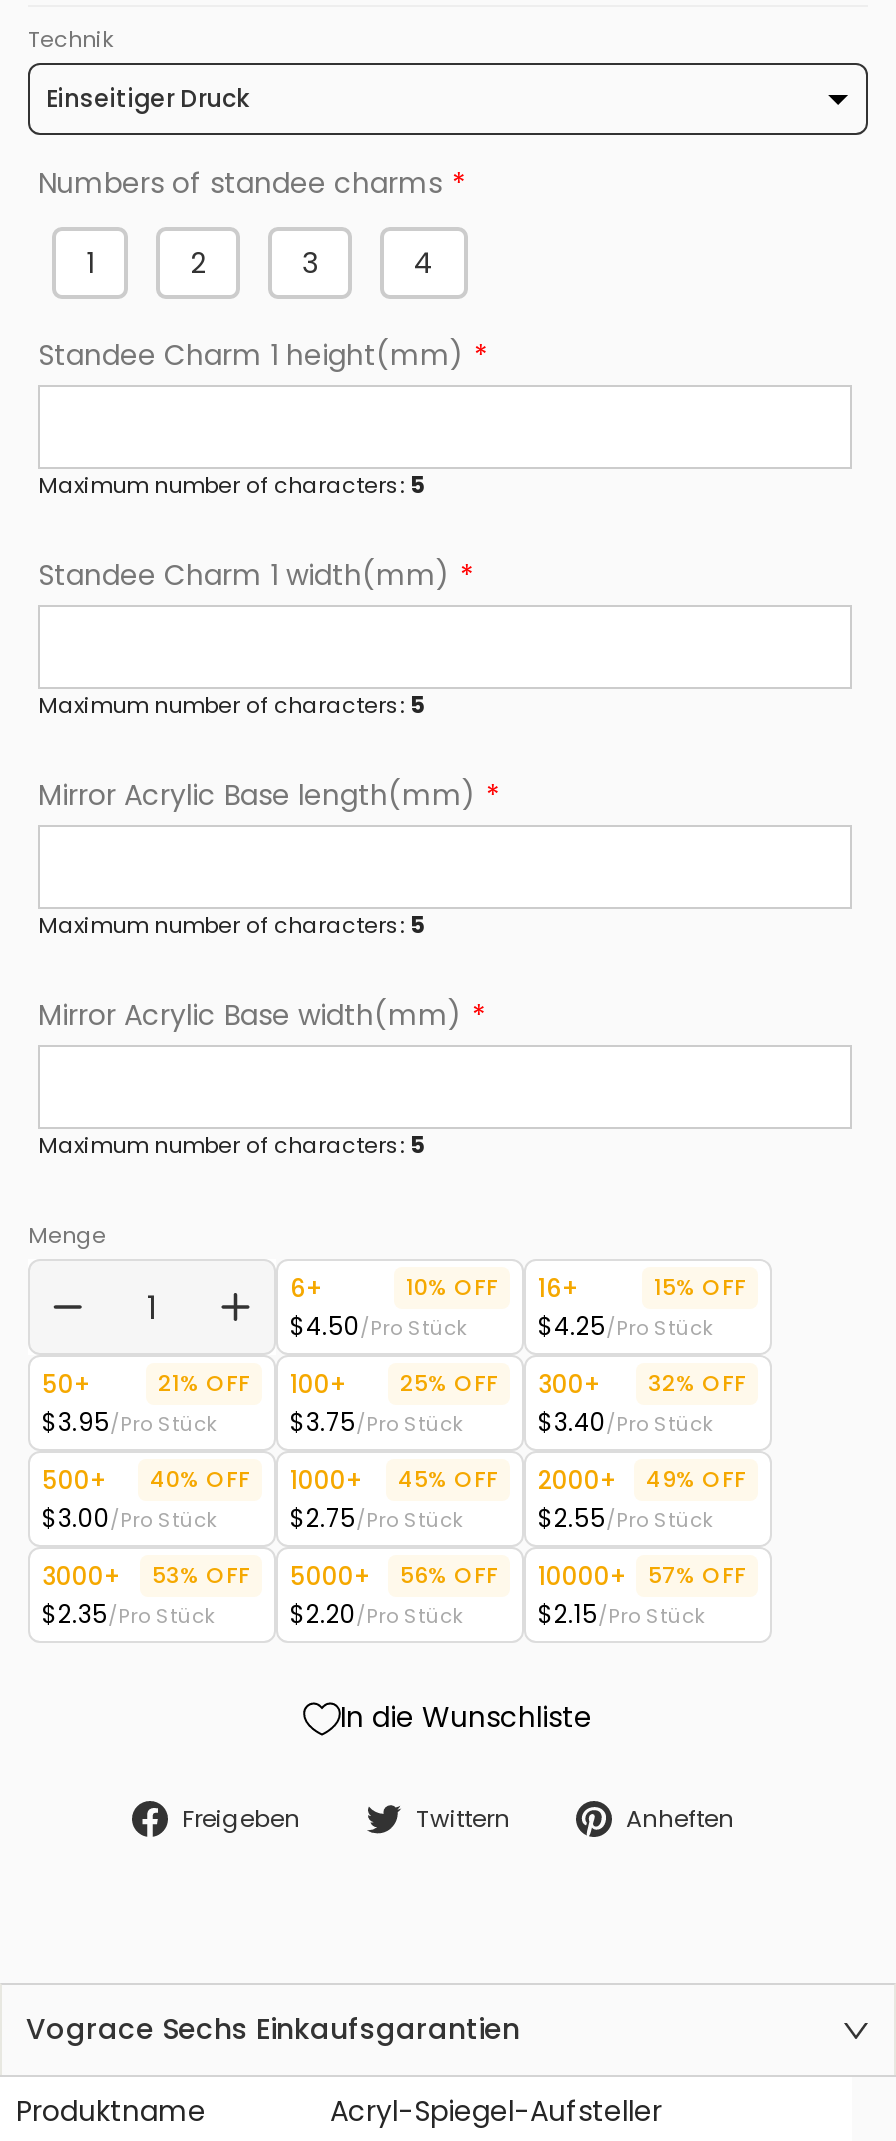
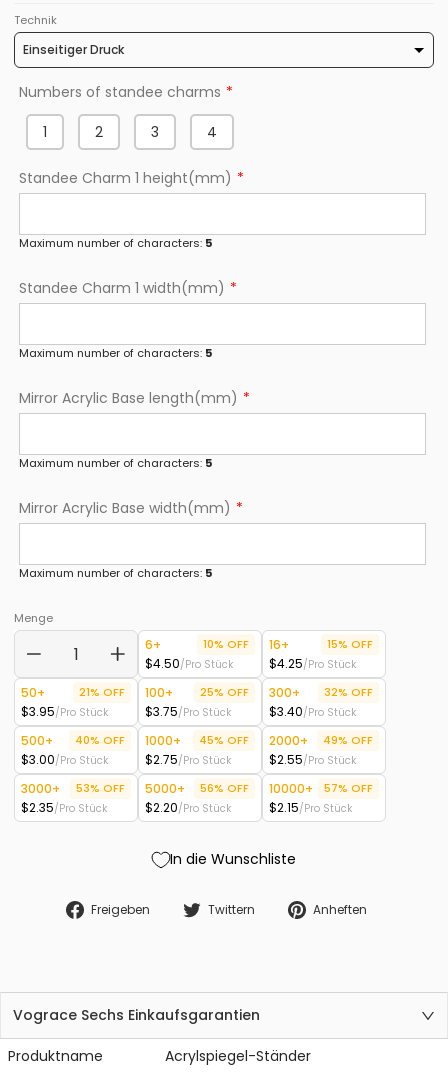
- Acryl-Spiegel-Aufsteller
+ Acrylspiegel-Ständer
